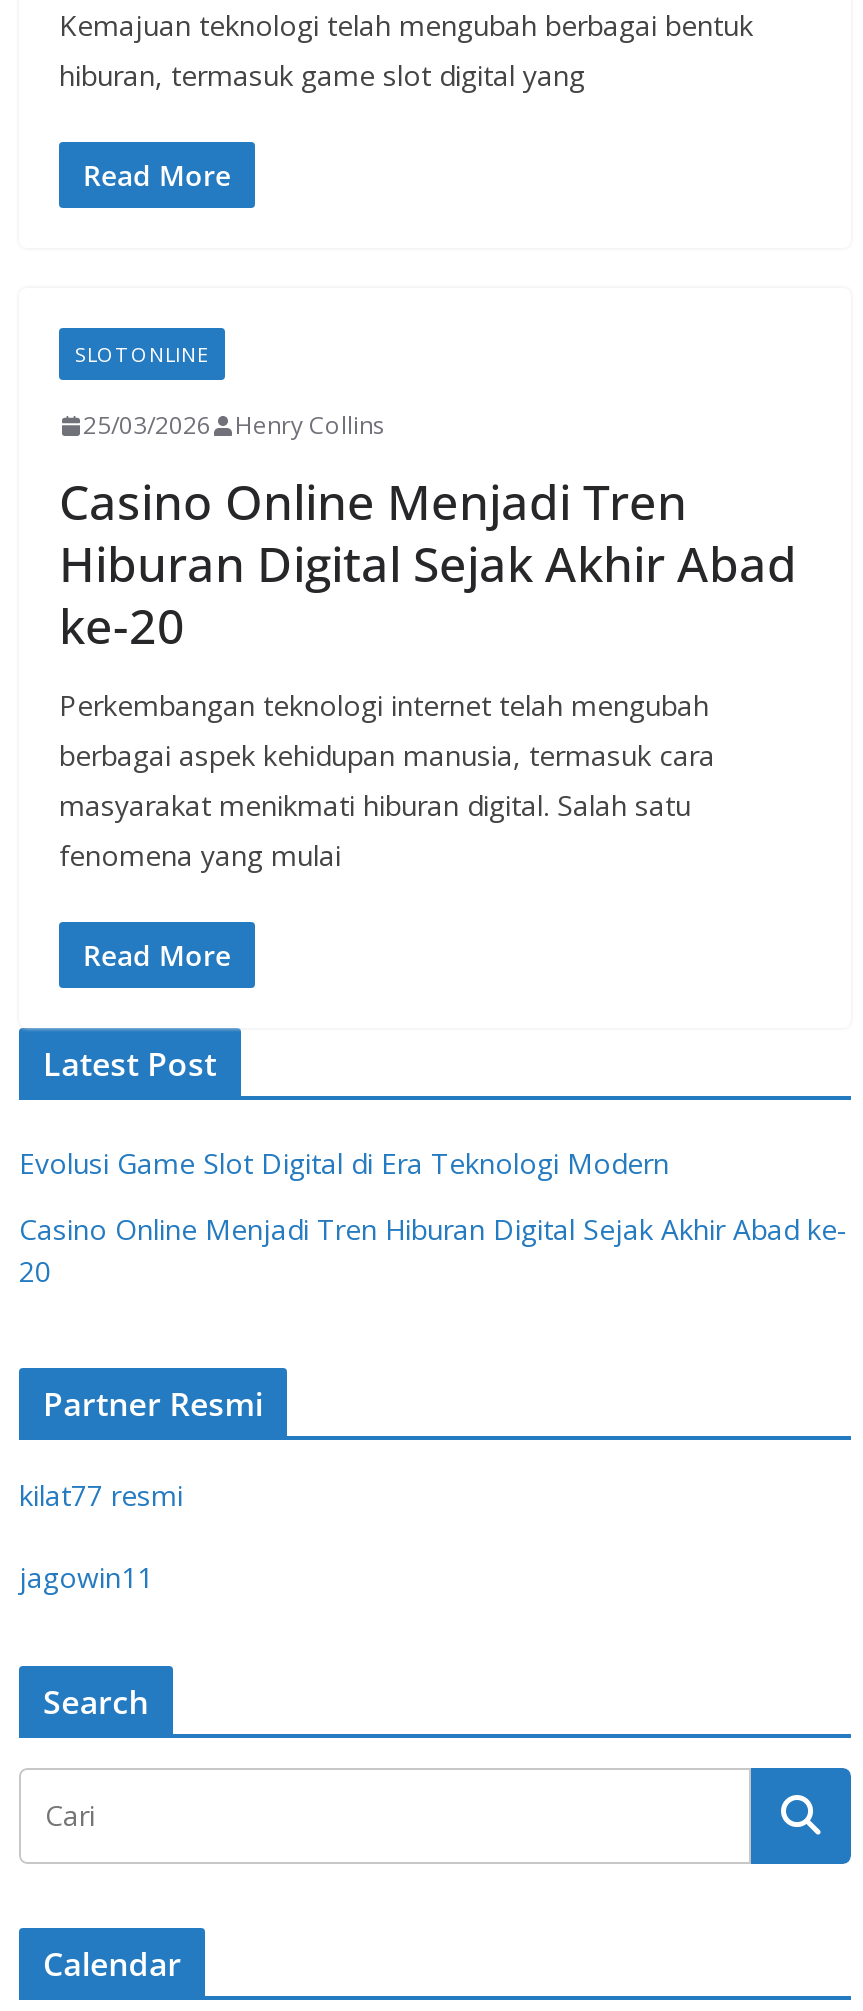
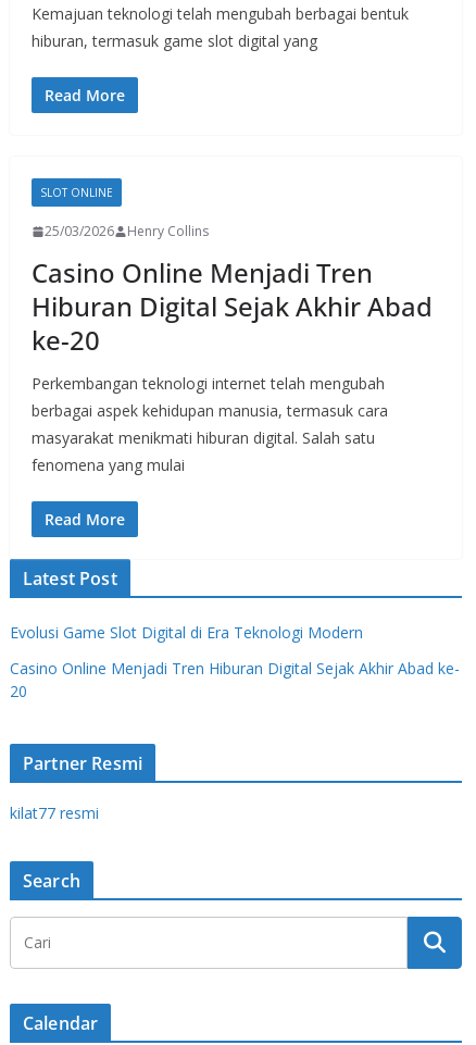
- jagowin11
